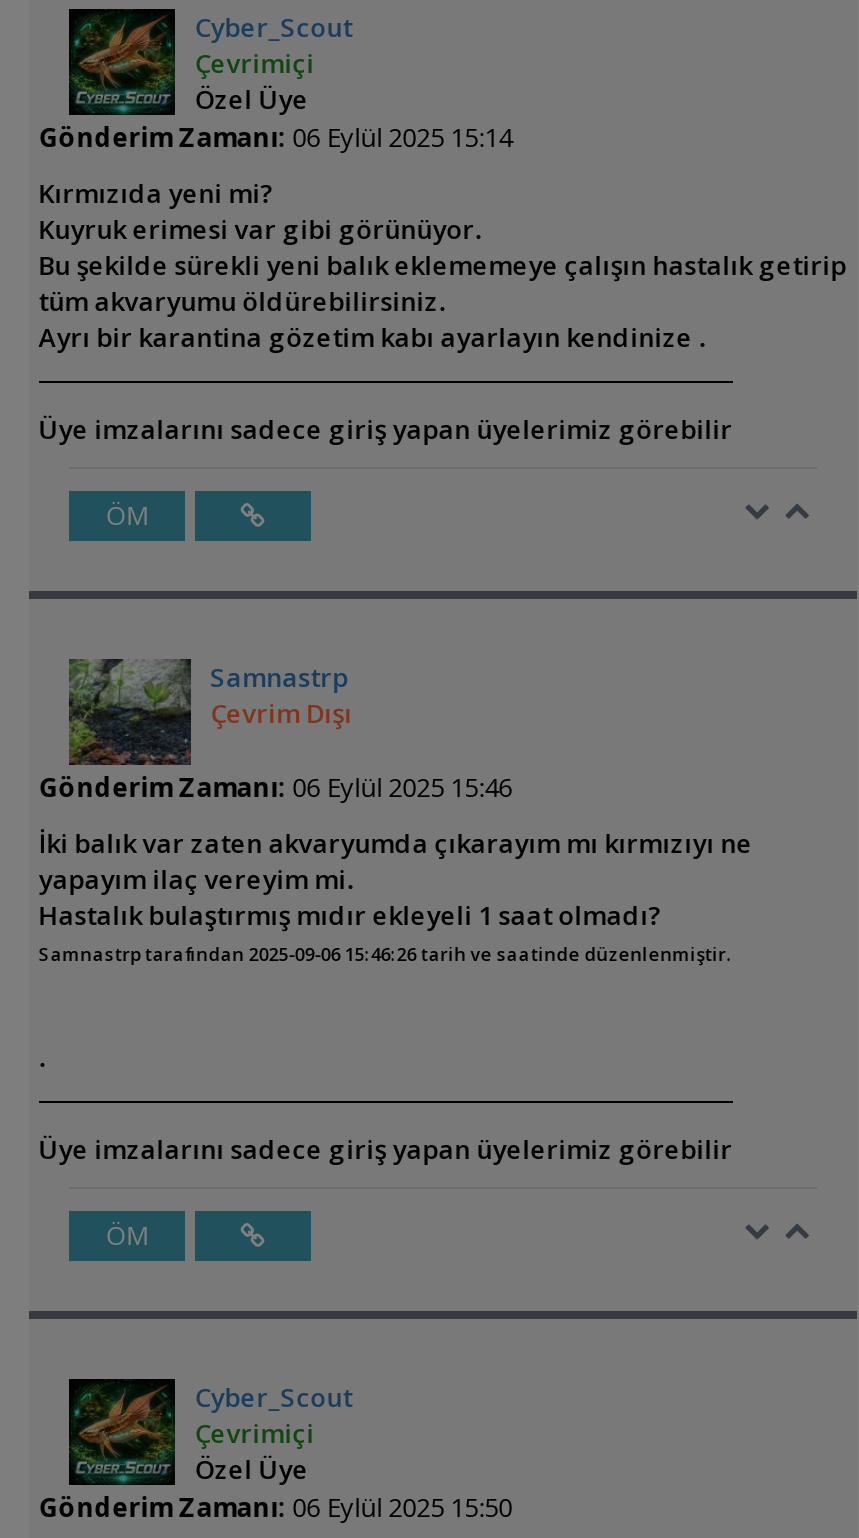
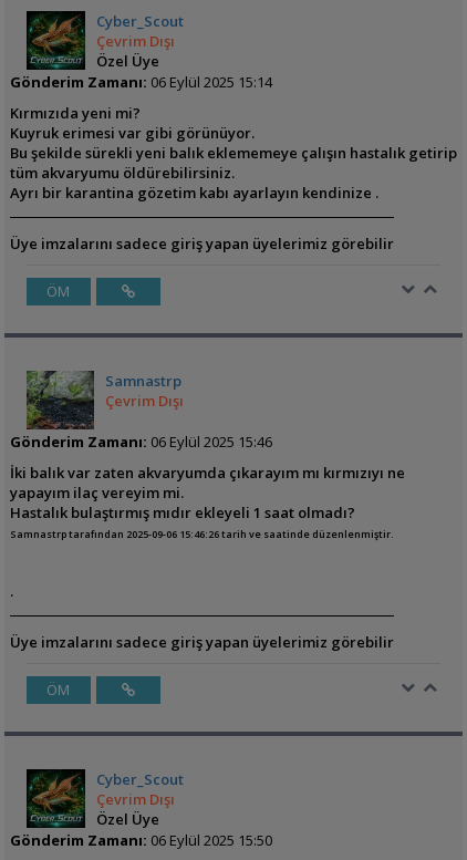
- Çevrimiçi
+ Çevrim Dışı

- Çevrimiçi
+ Çevrim Dışı
